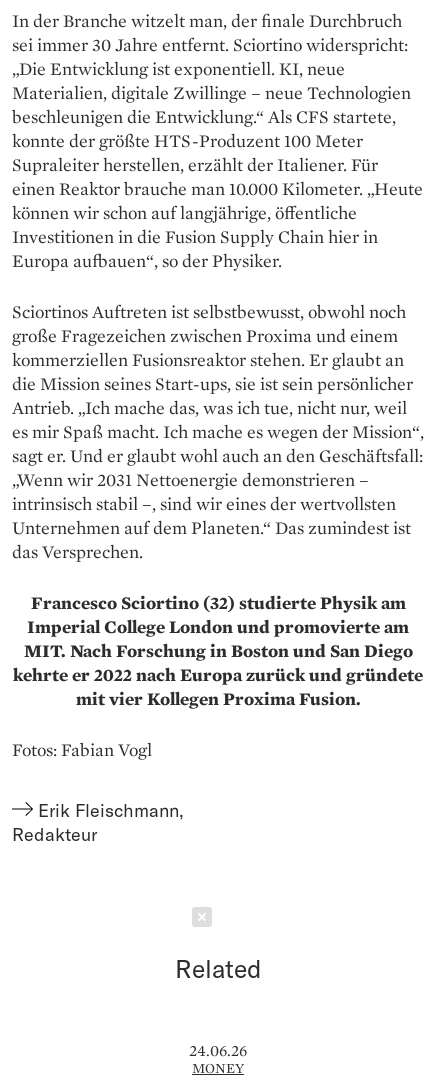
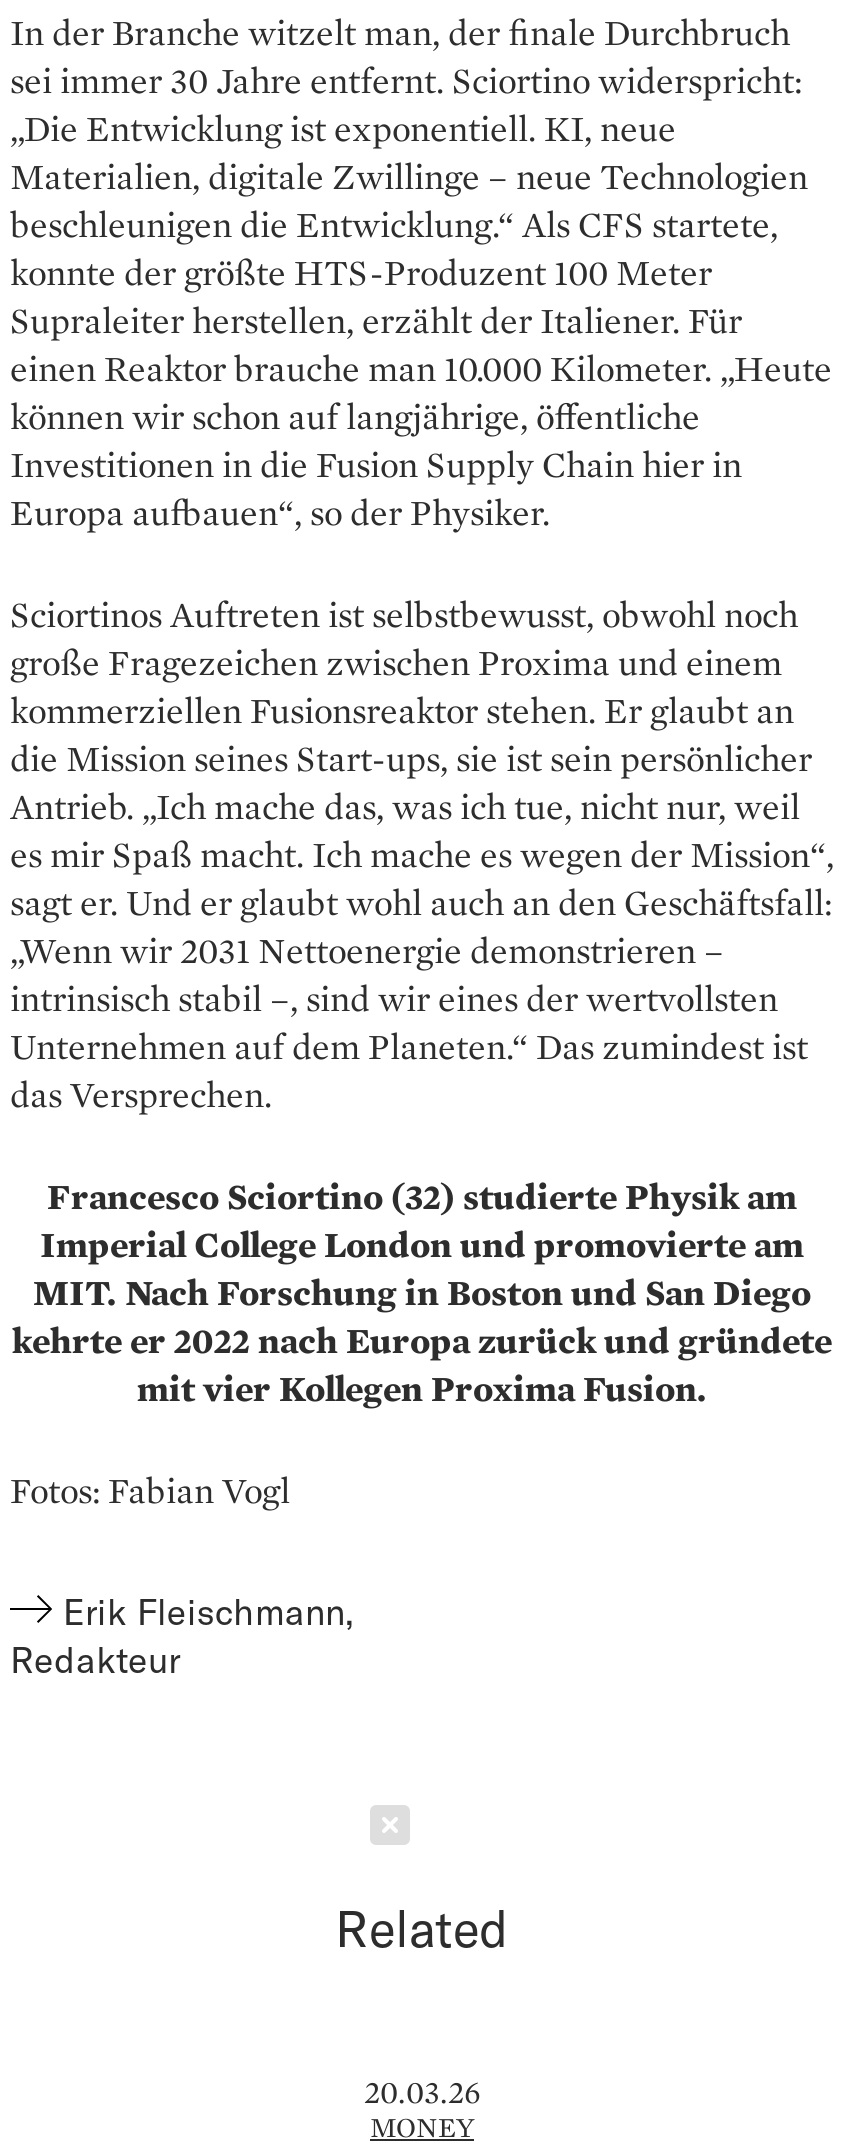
- 24.06.26
+ 20.03.26
